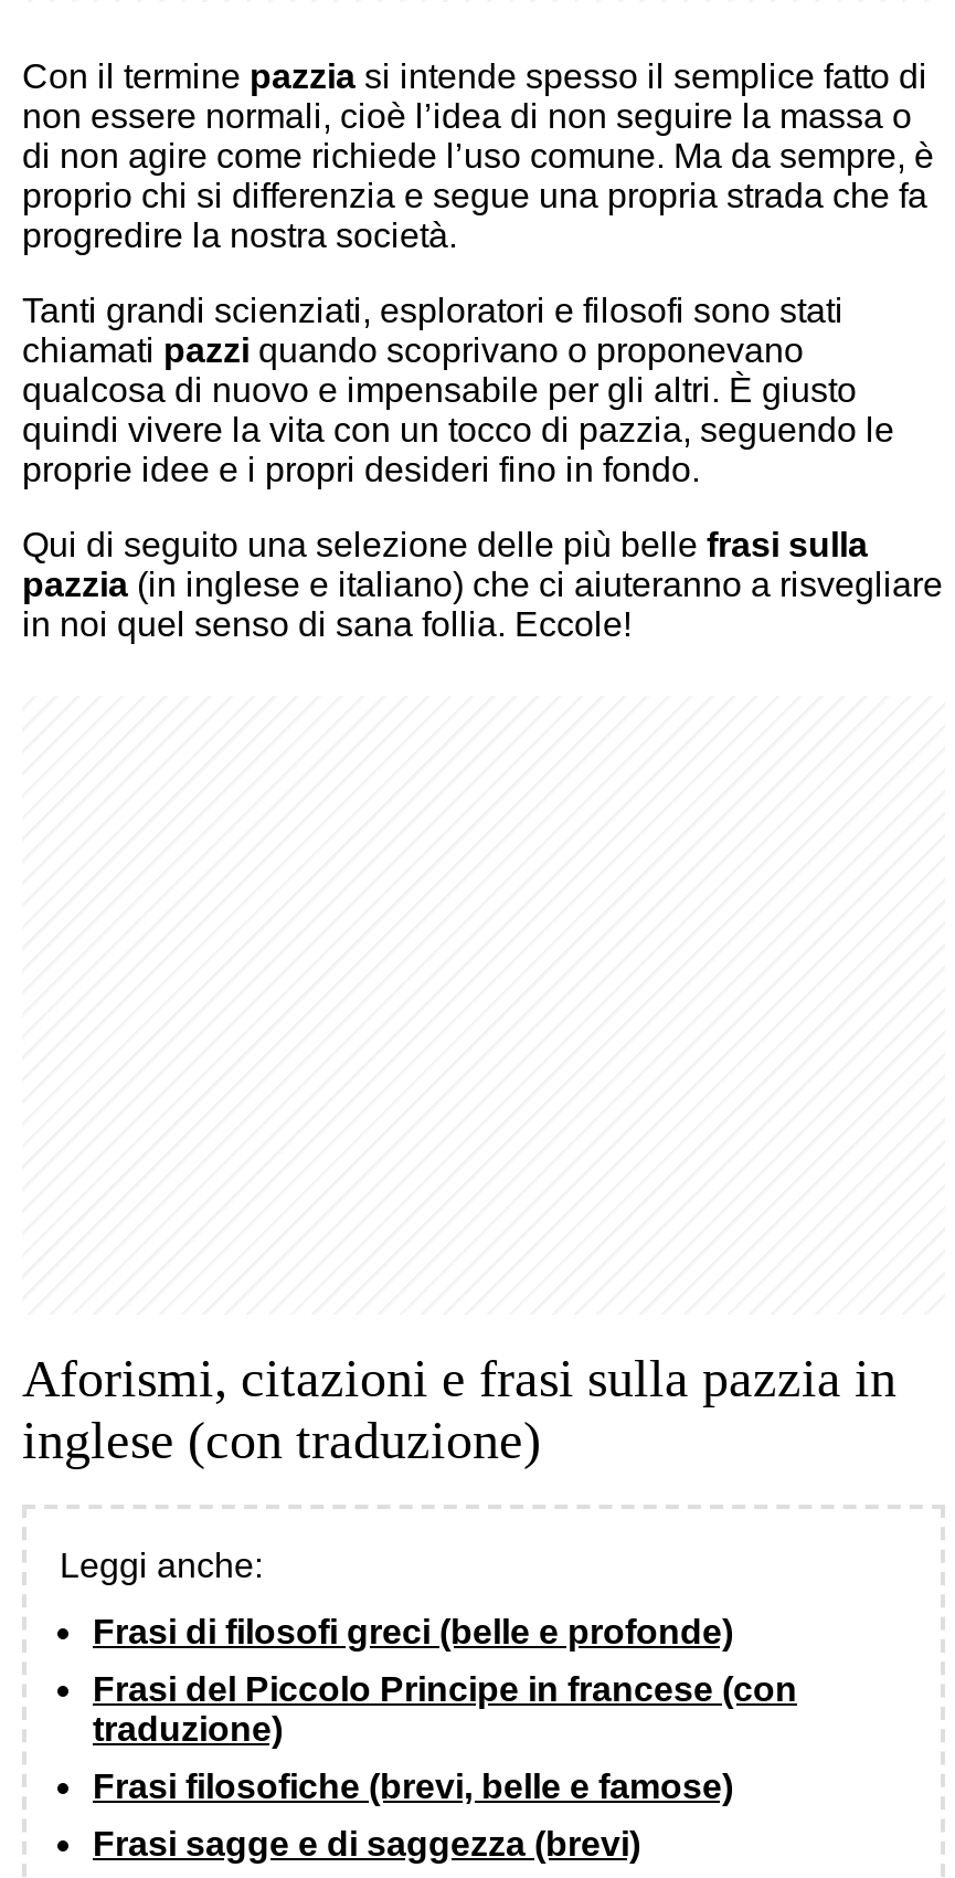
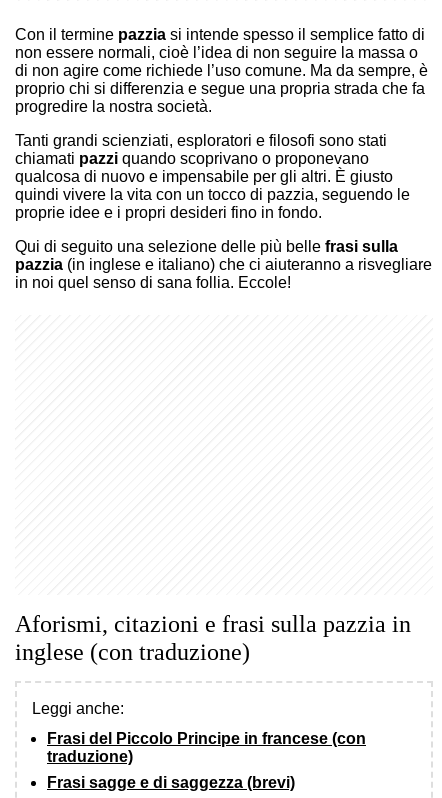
- Frasi di filosofi greci (belle e profonde)

- Frasi filosofiche (brevi, belle e famose)
